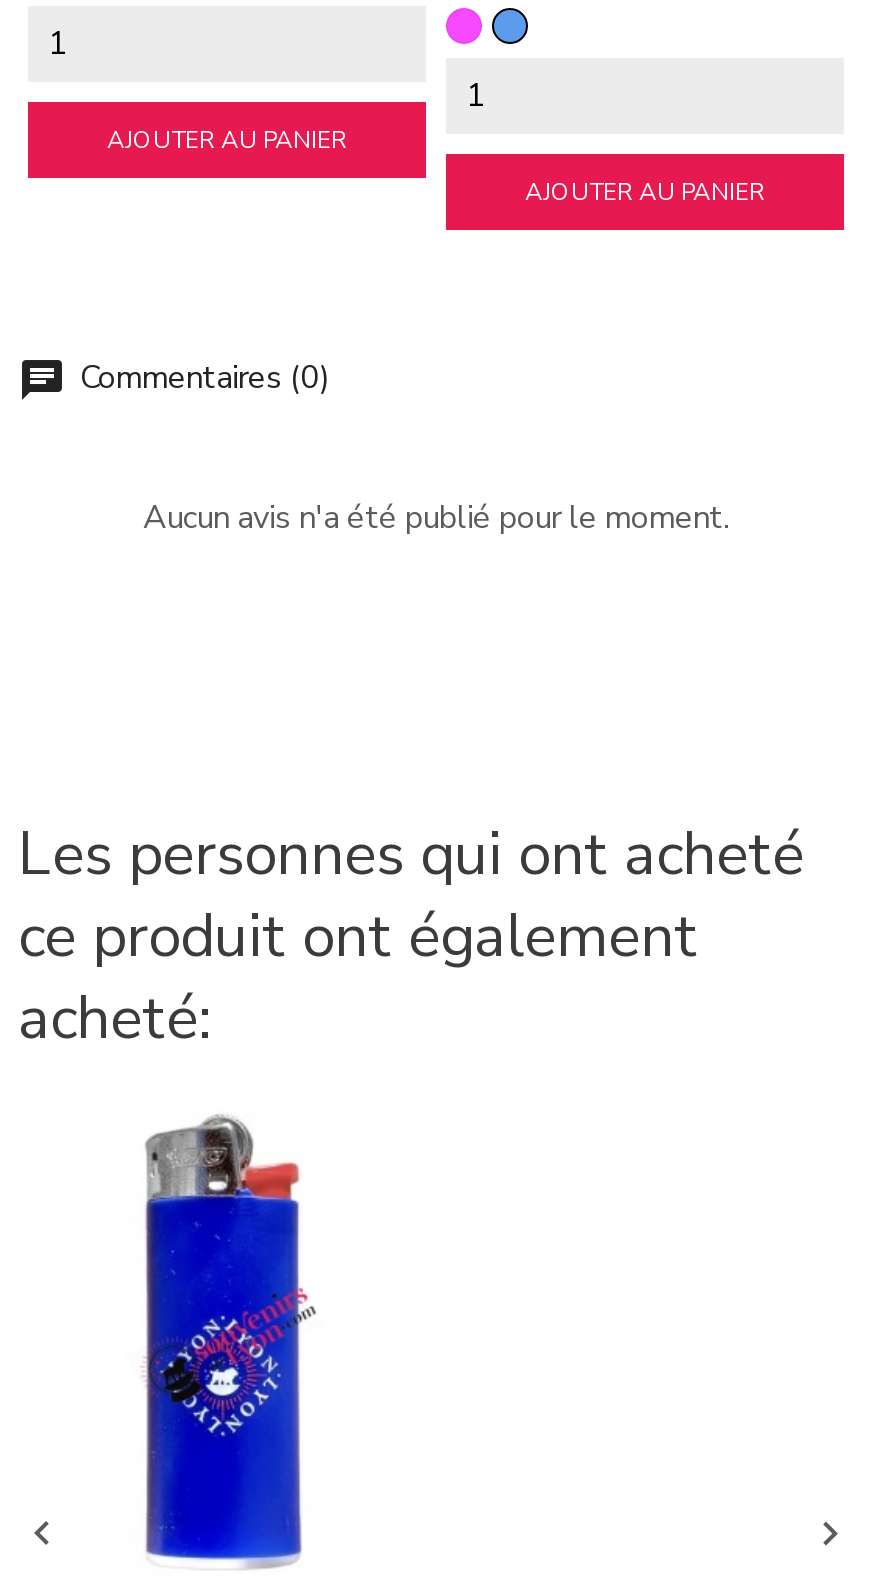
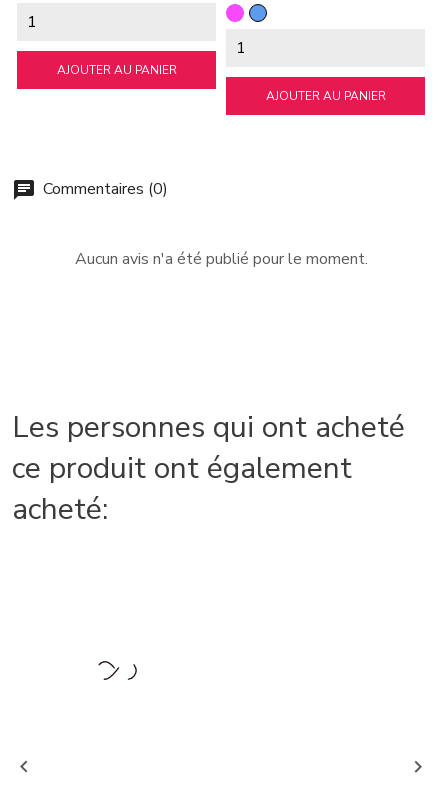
- [image]
